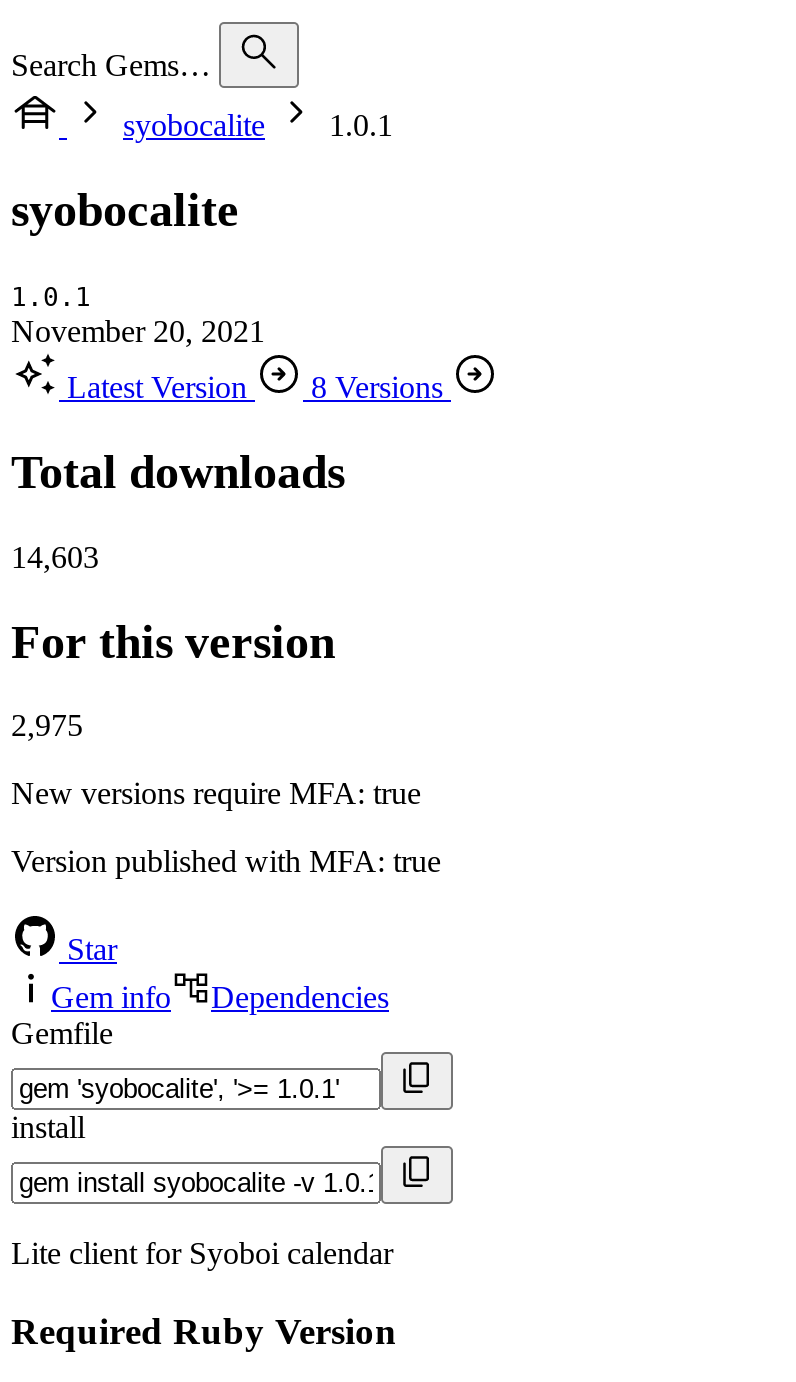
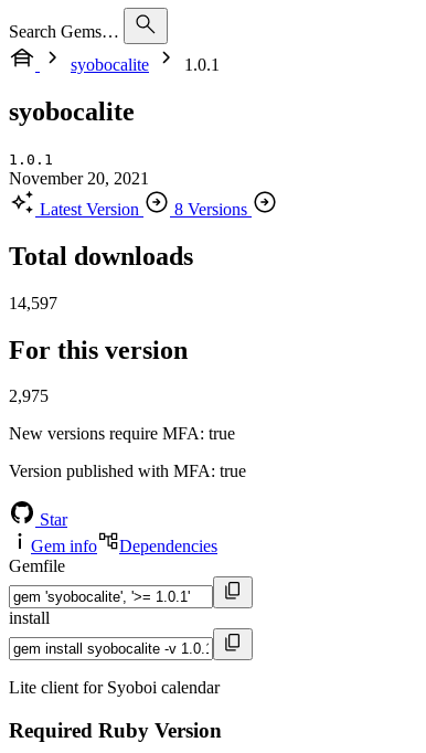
- 14,603
+ 14,597
